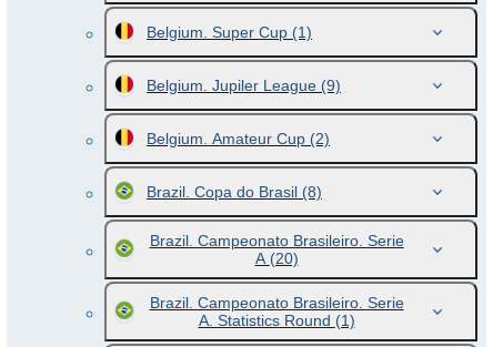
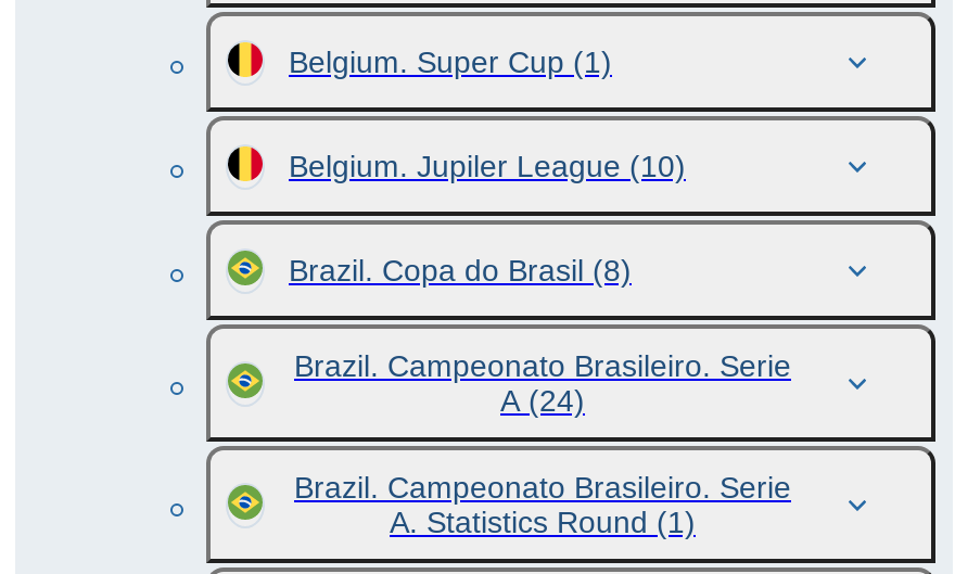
- Belgium. Jupiler League (9)
- Belgium. Amateur Cup (2)
+ Belgium. Jupiler League (10)

- A (20)
+ A (24)
